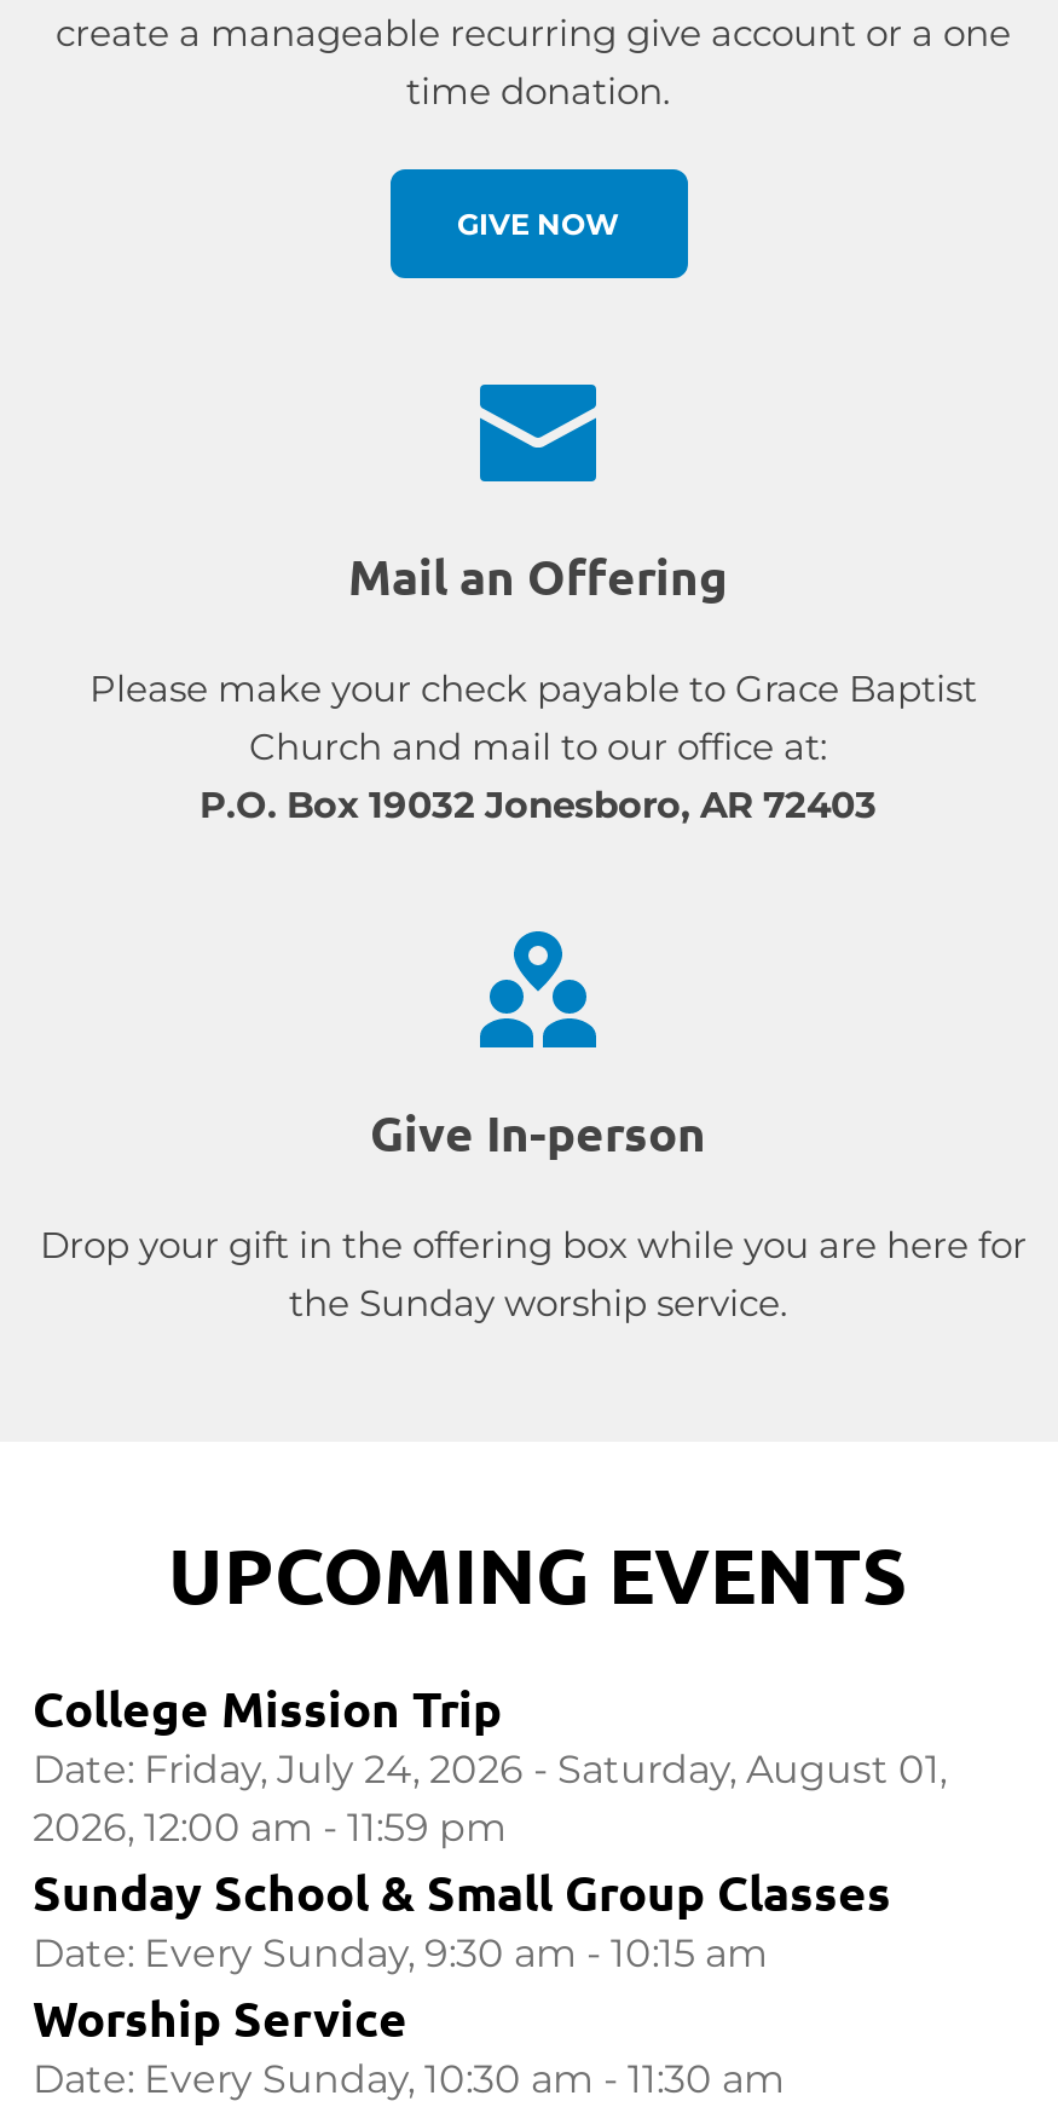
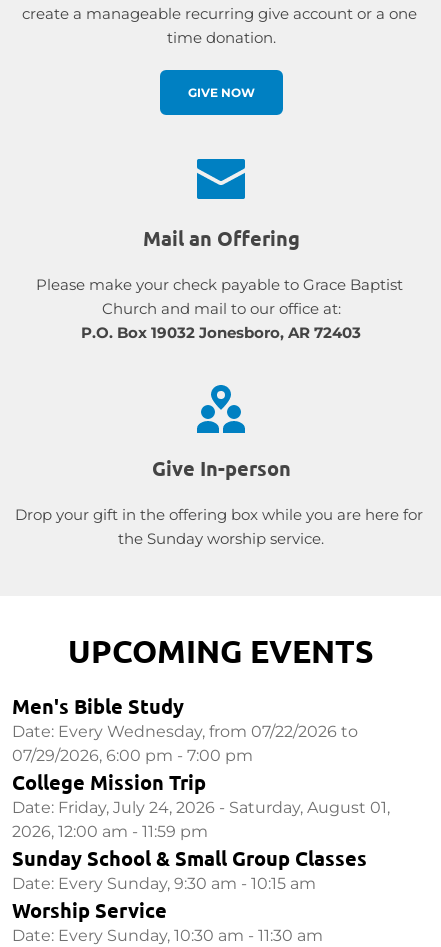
+ Men's Bible Study
+ Date: Every Wednesday, from 07/22/2026 to
+ 07/29/2026, 6:00 pm - 7:00 pm
